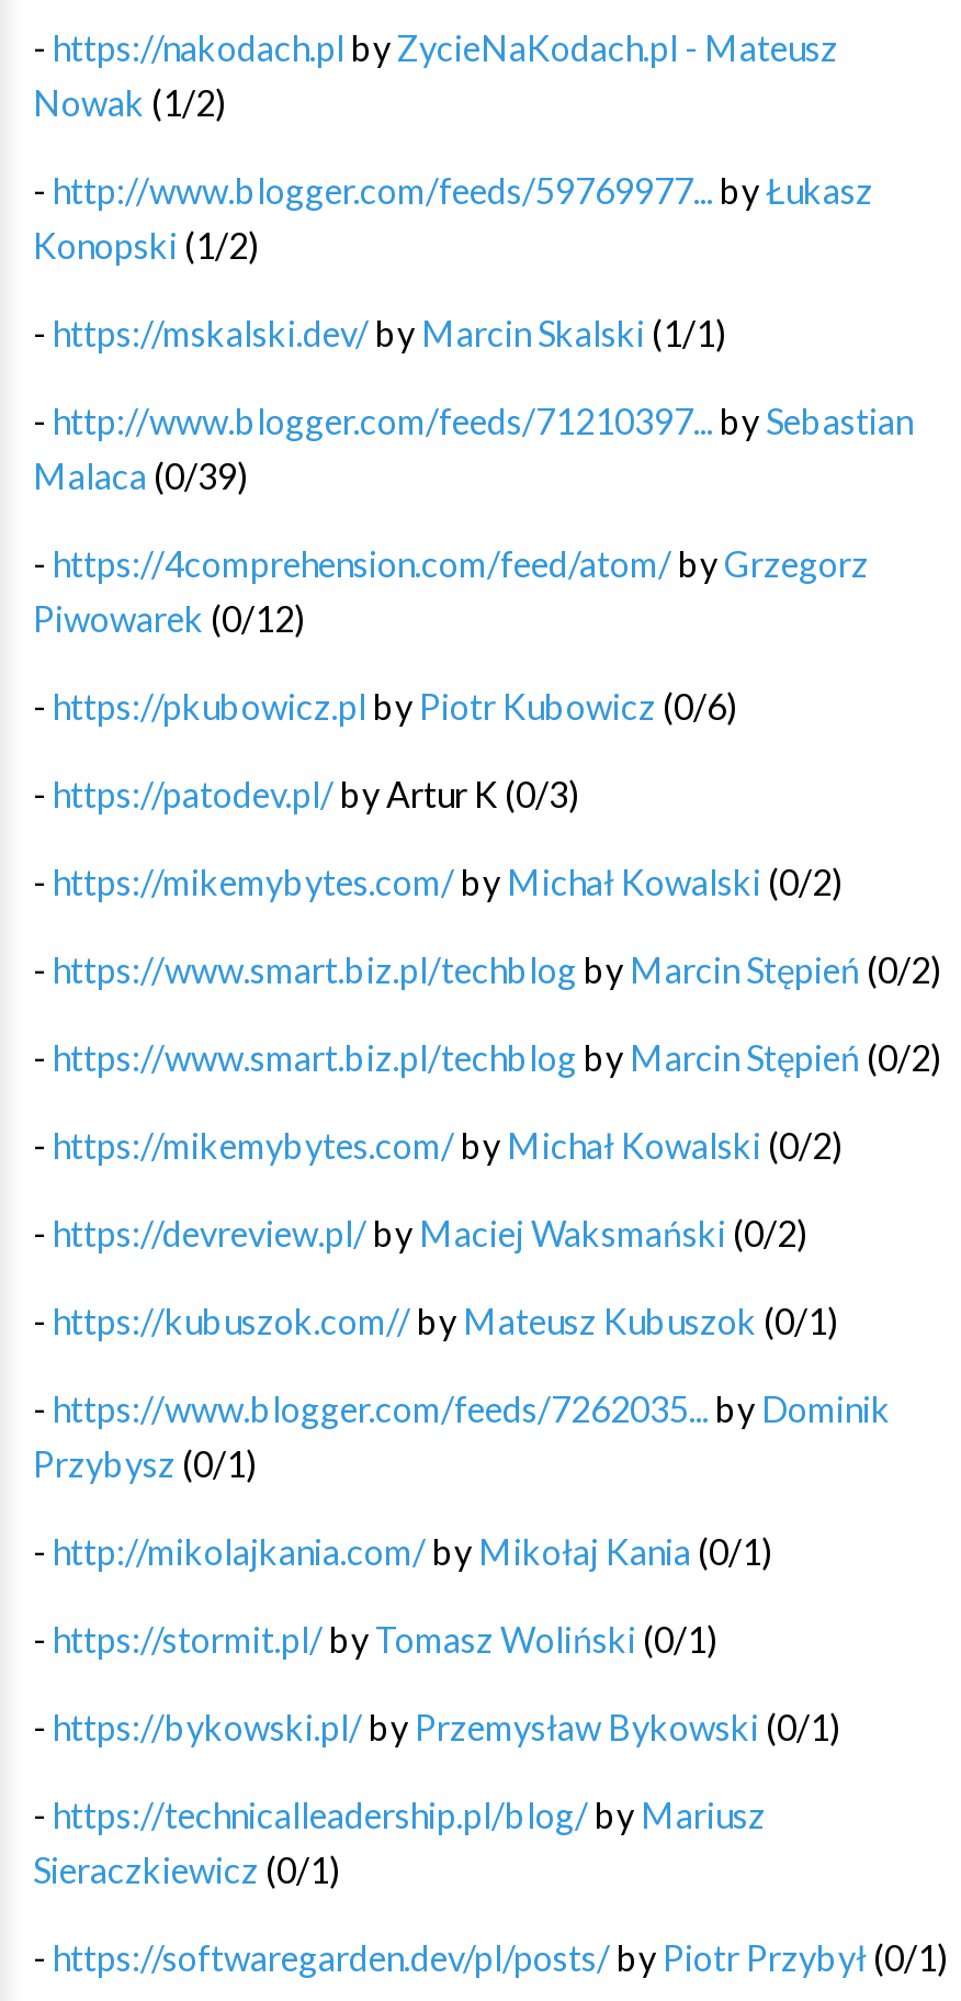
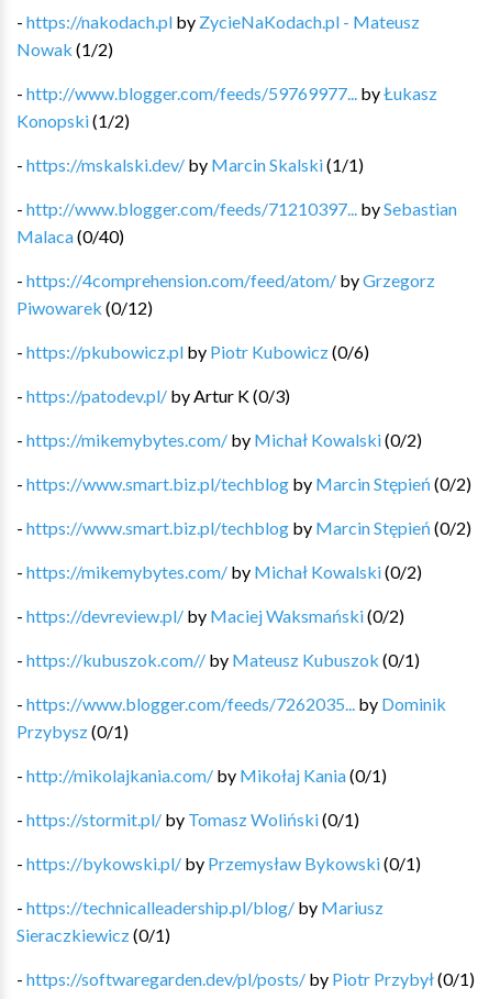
- Malaca (0/39)
+ Malaca (0/40)
